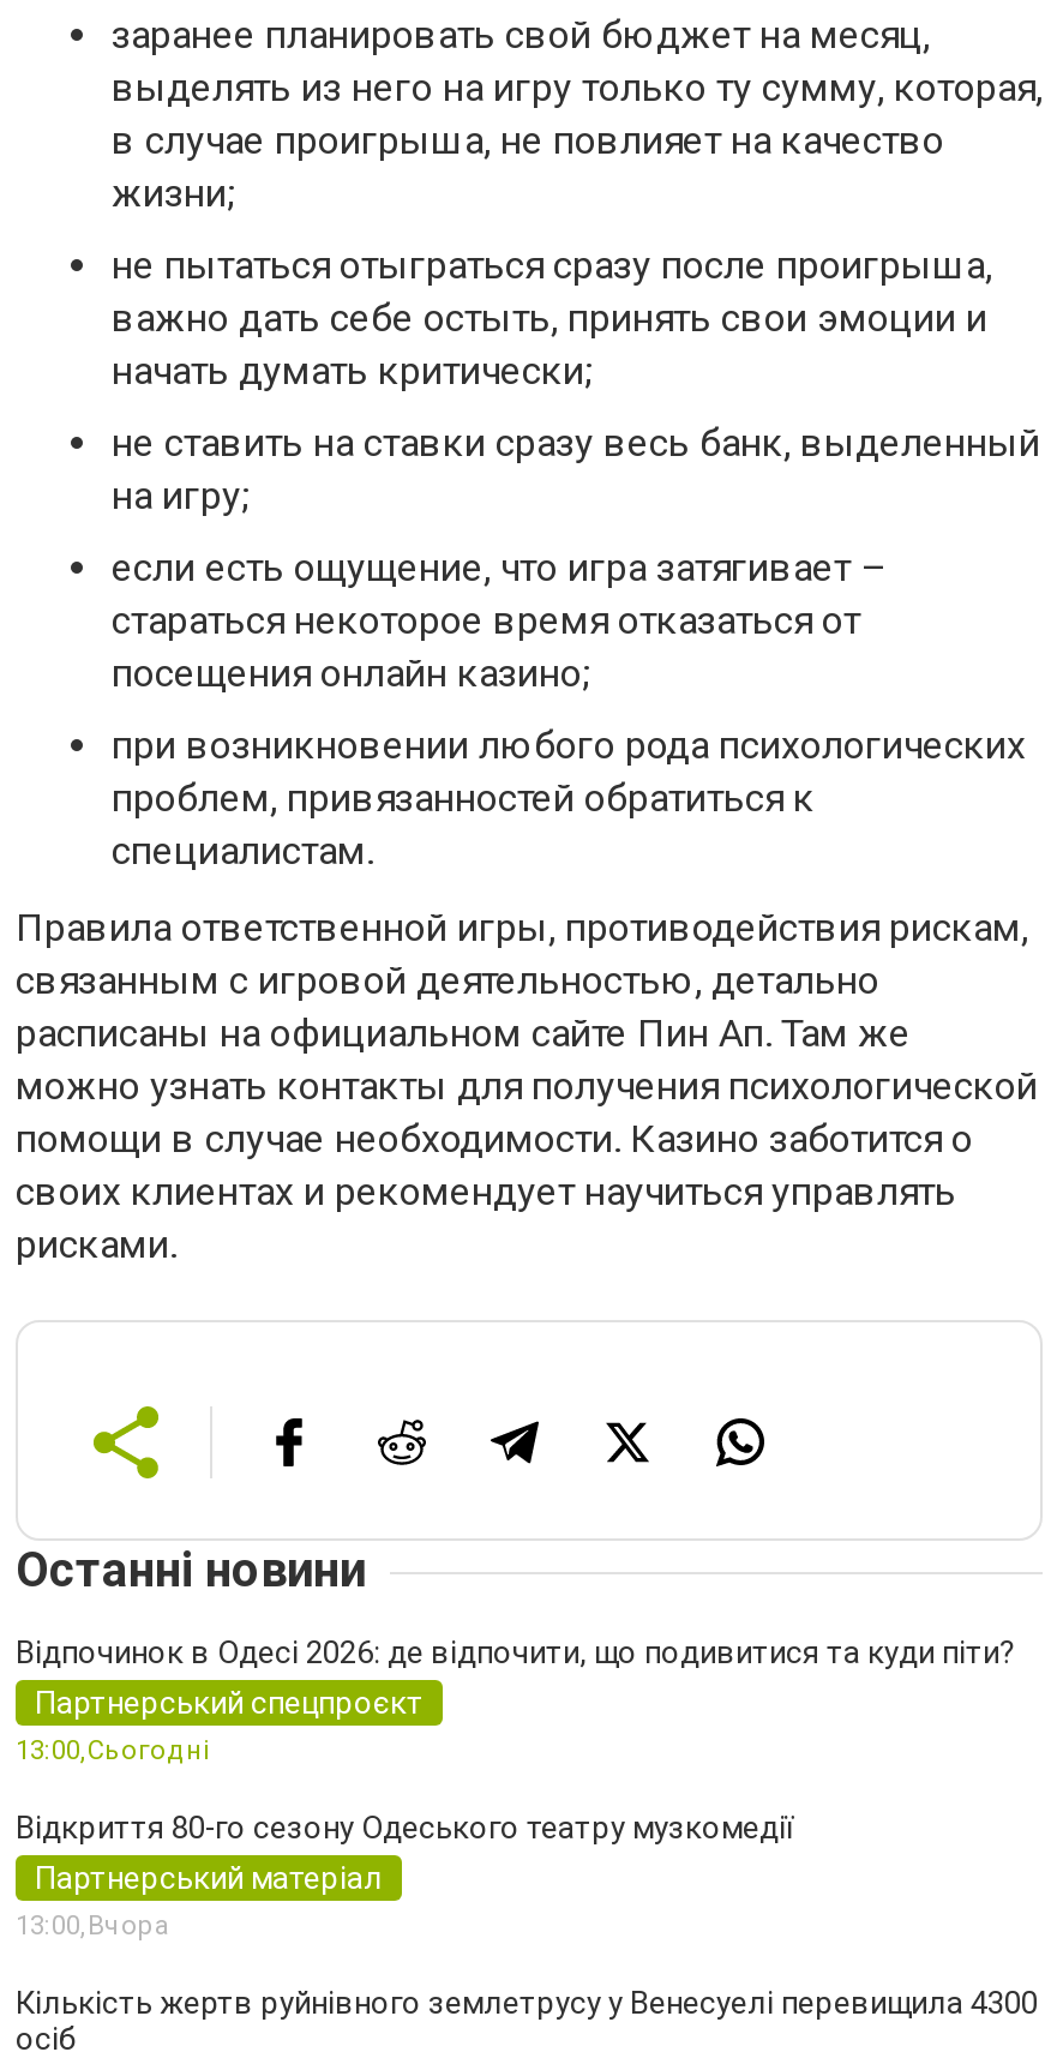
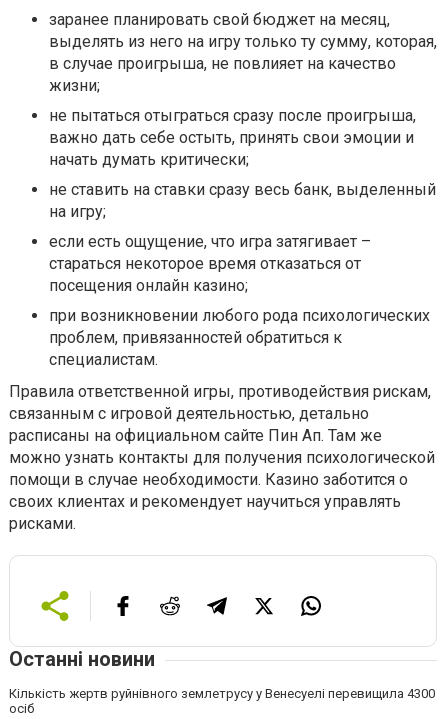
- Відпочинок в Одесі 2026: де відпочити, що подивитися та куди піти?
- Партнерський спецпроєкт
- 13:00,Сьогодні
- Відкриття 80-го сезону Одеського театру музкомедії
- Партнерський матеріал
- 13:00, Вчора
